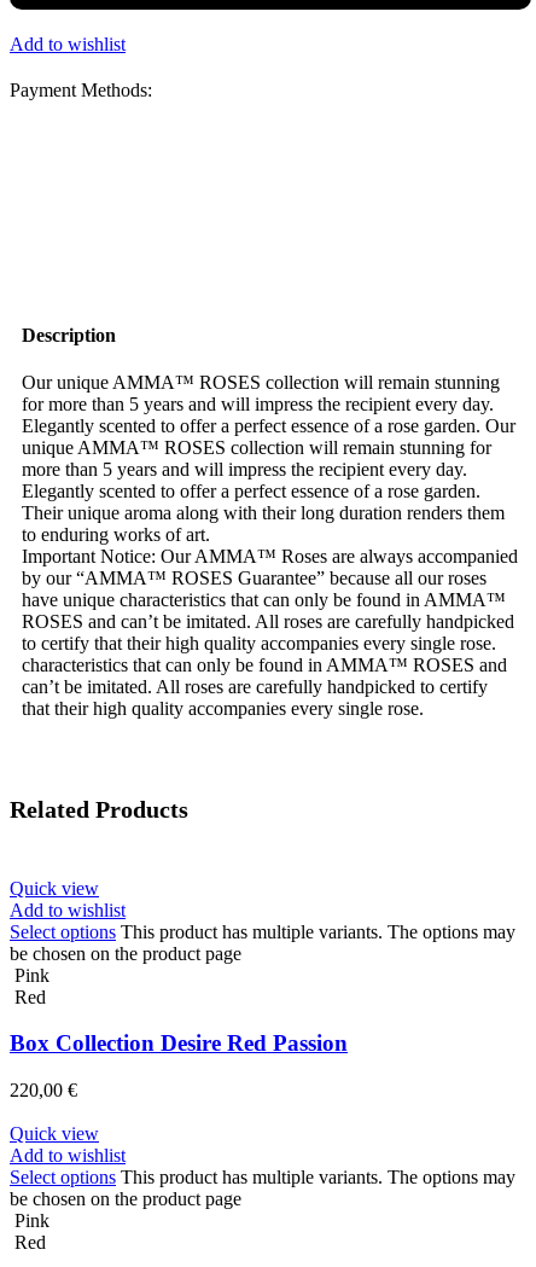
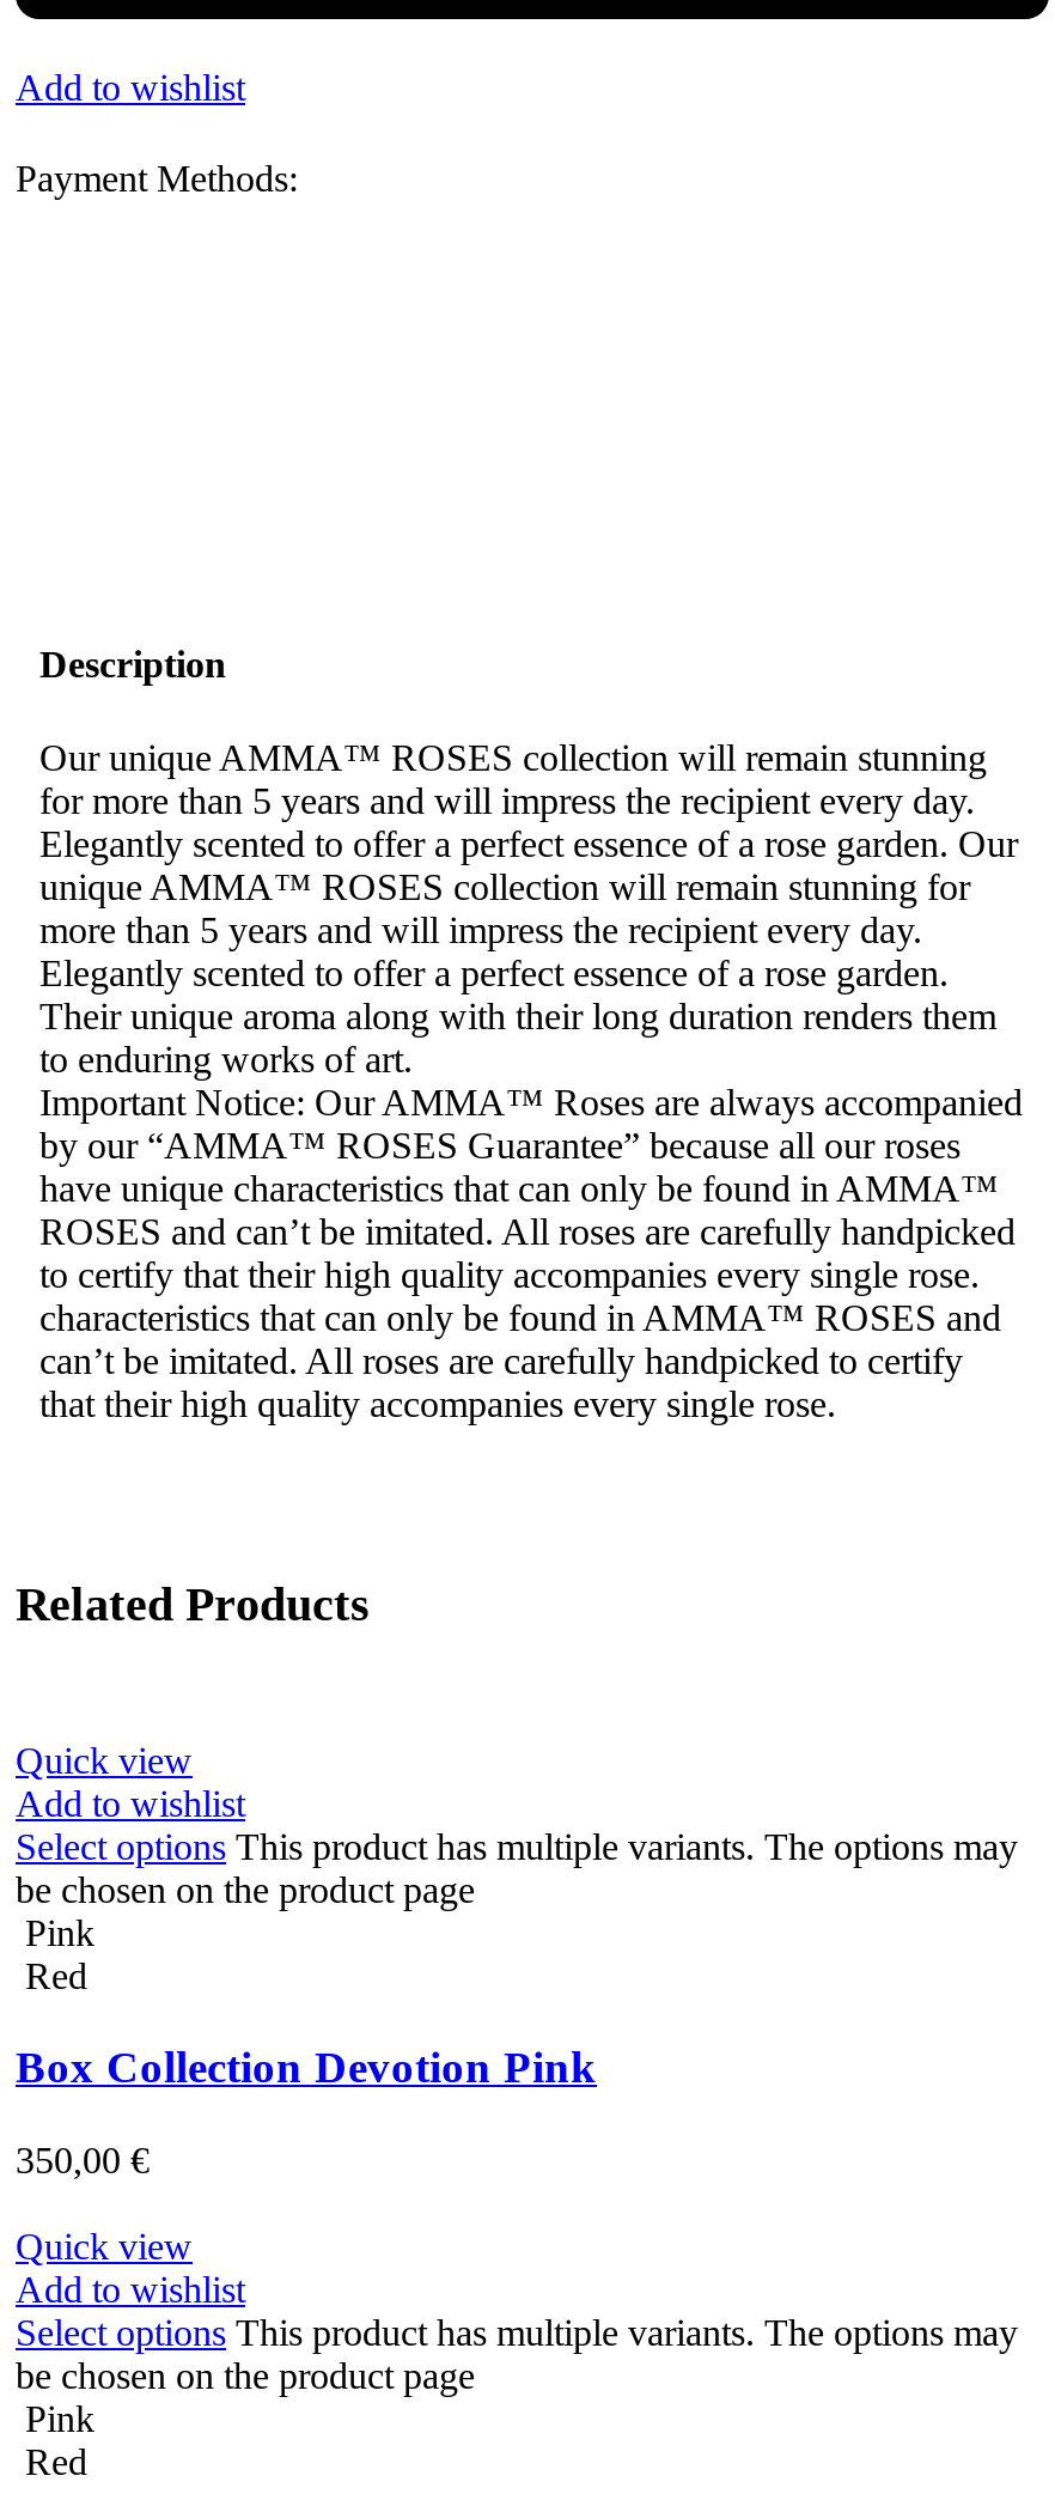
- Box Collection Desire Red Passion
+ Box Collection Devotion Pink

- 220,00 €
+ 350,00 €
